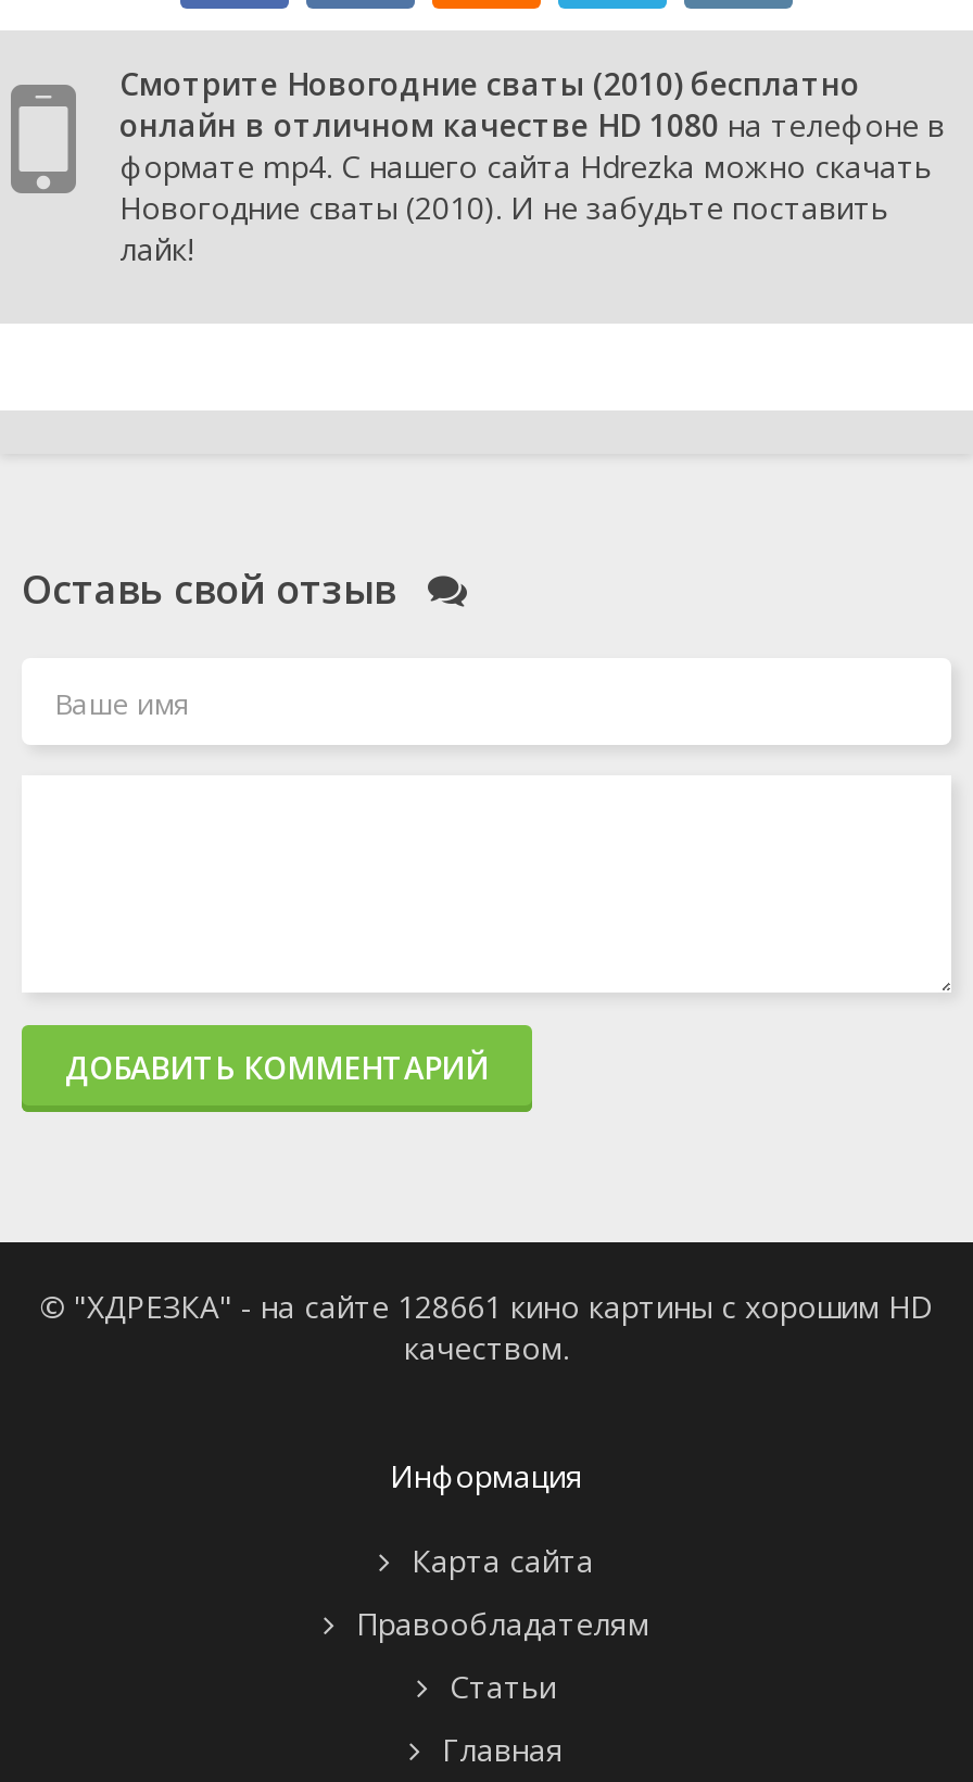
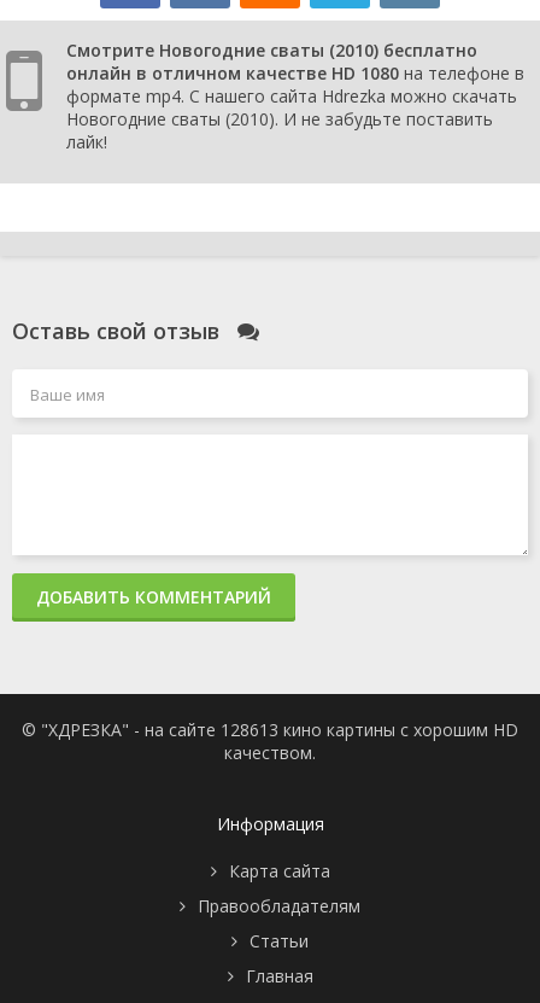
- © "ХДРЕЗКА" - на сайте 128661 кино картины с хорошим HD
+ © "ХДРЕЗКА" - на сайте 128613 кино картины с хорошим HD
